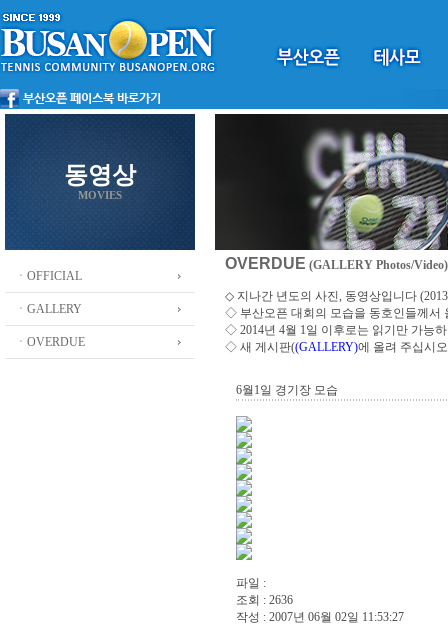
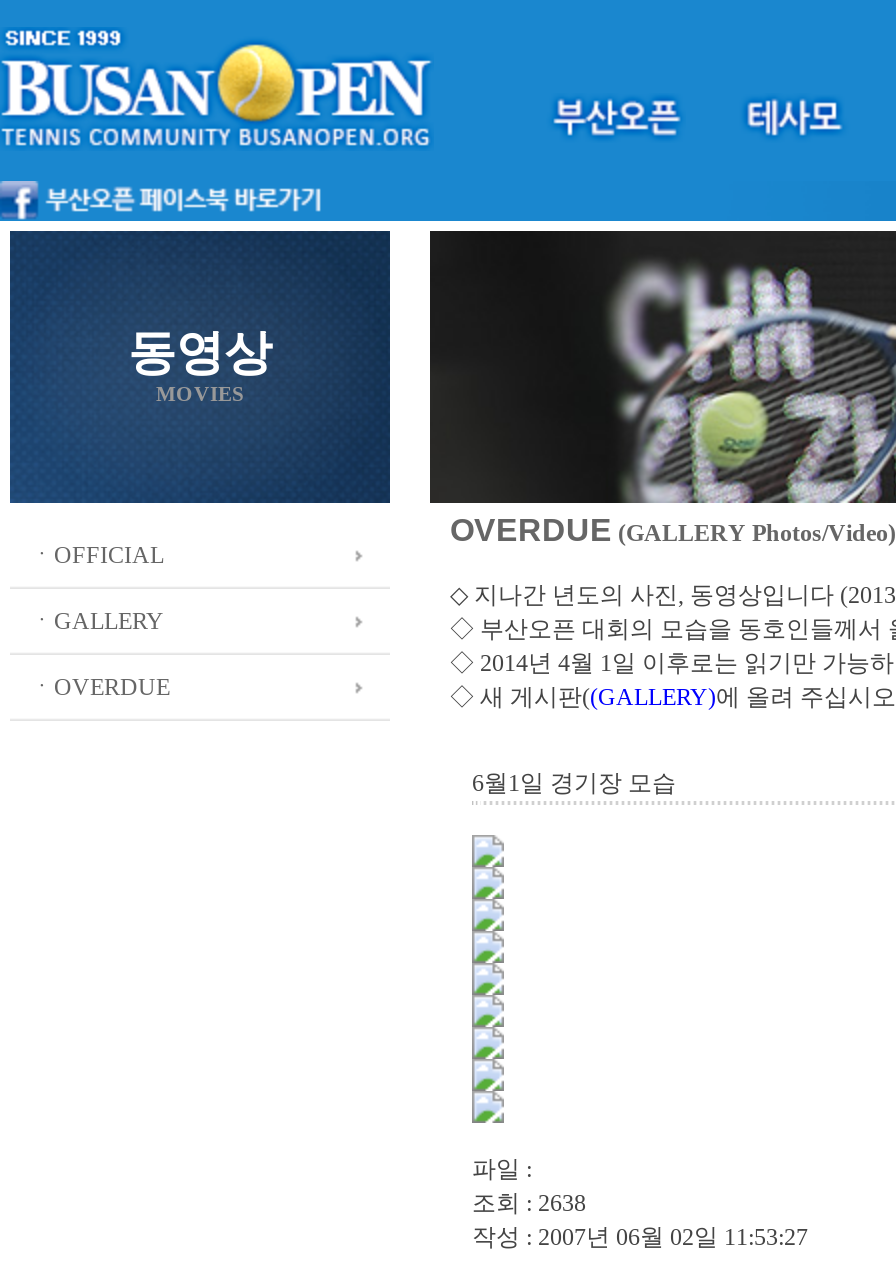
- 조회 : 2636
+ 조회 : 2638
